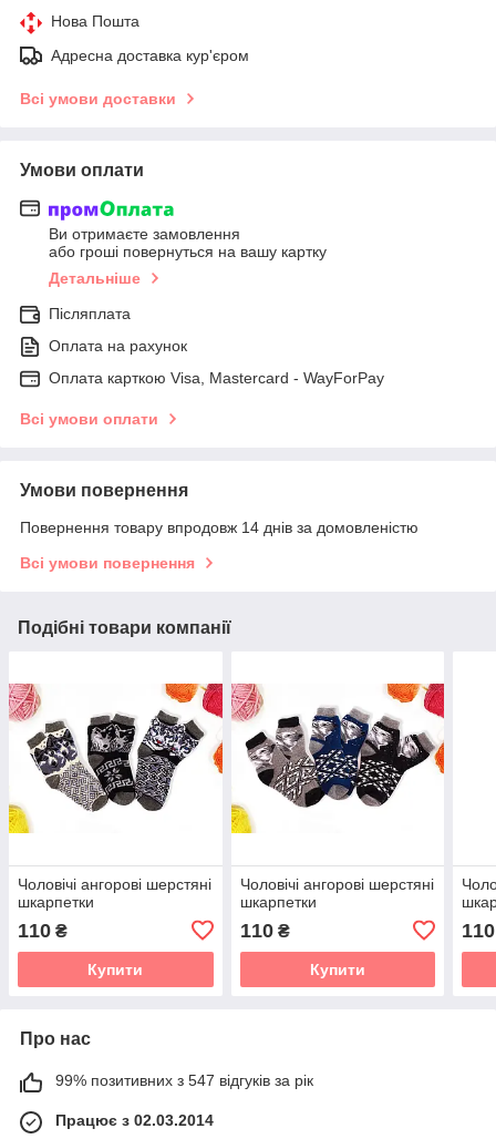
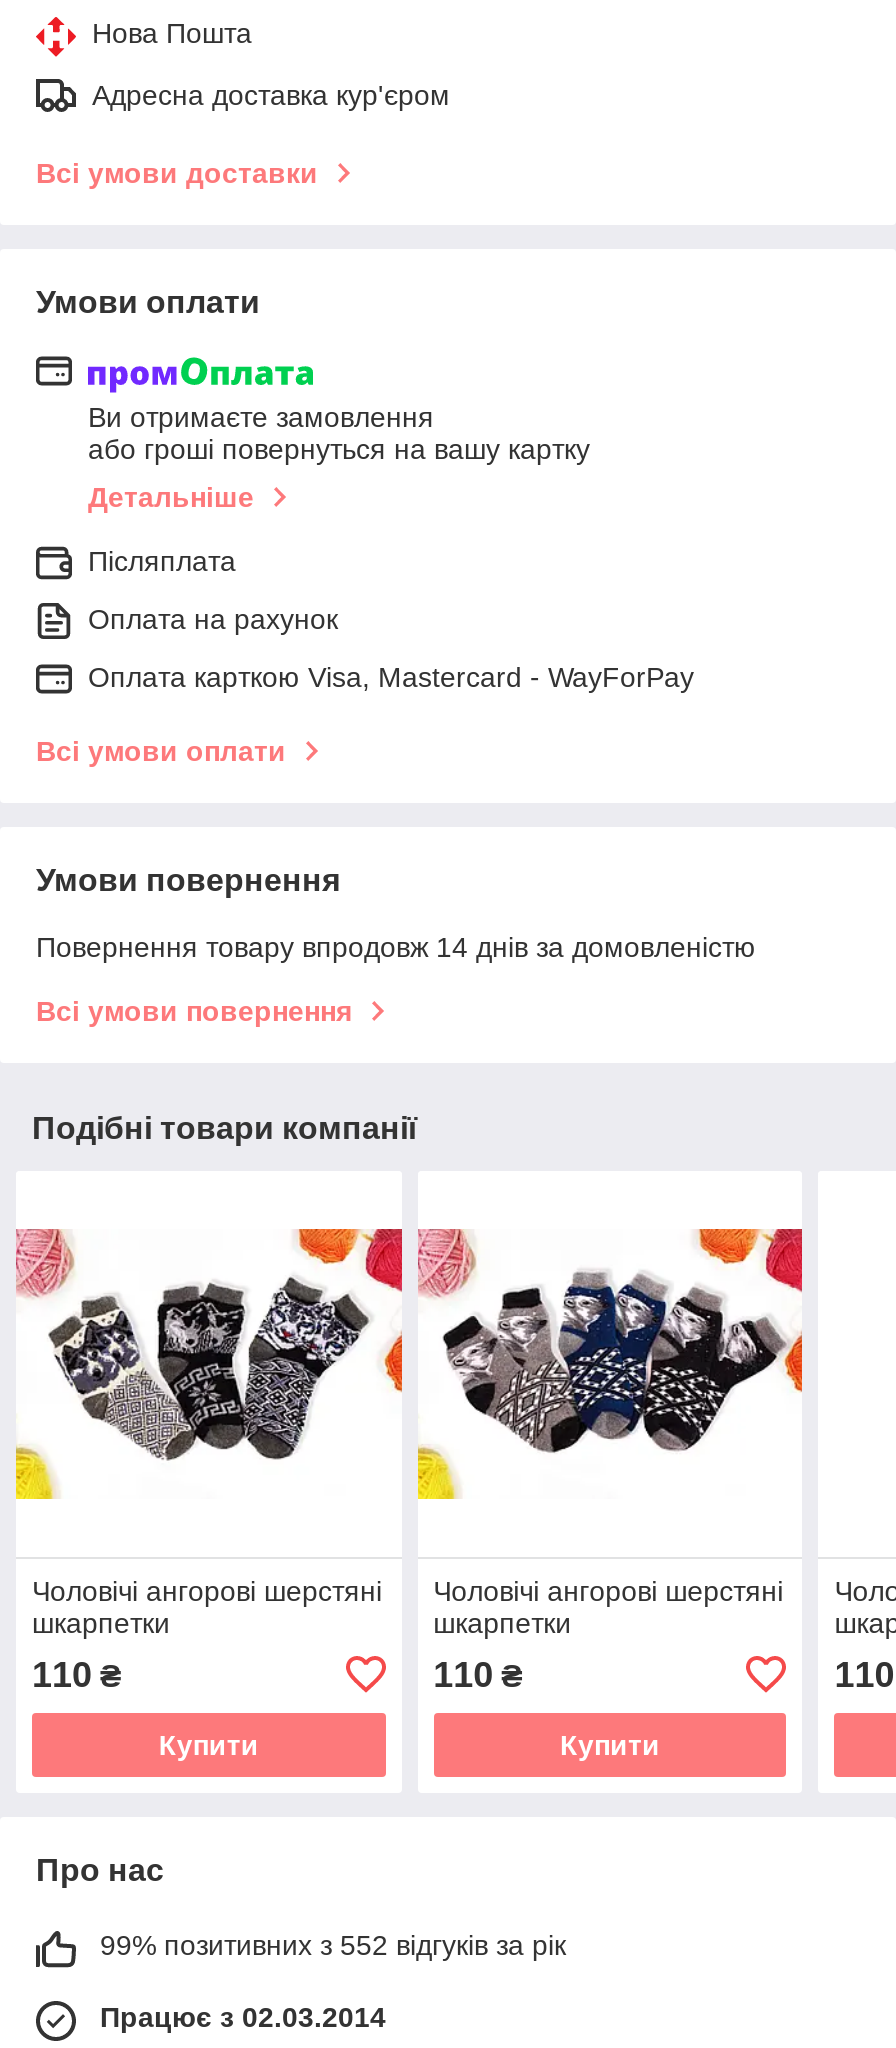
- 99% позитивних з 547 відгуків за рік
+ 99% позитивних з 552 відгуків за рік
